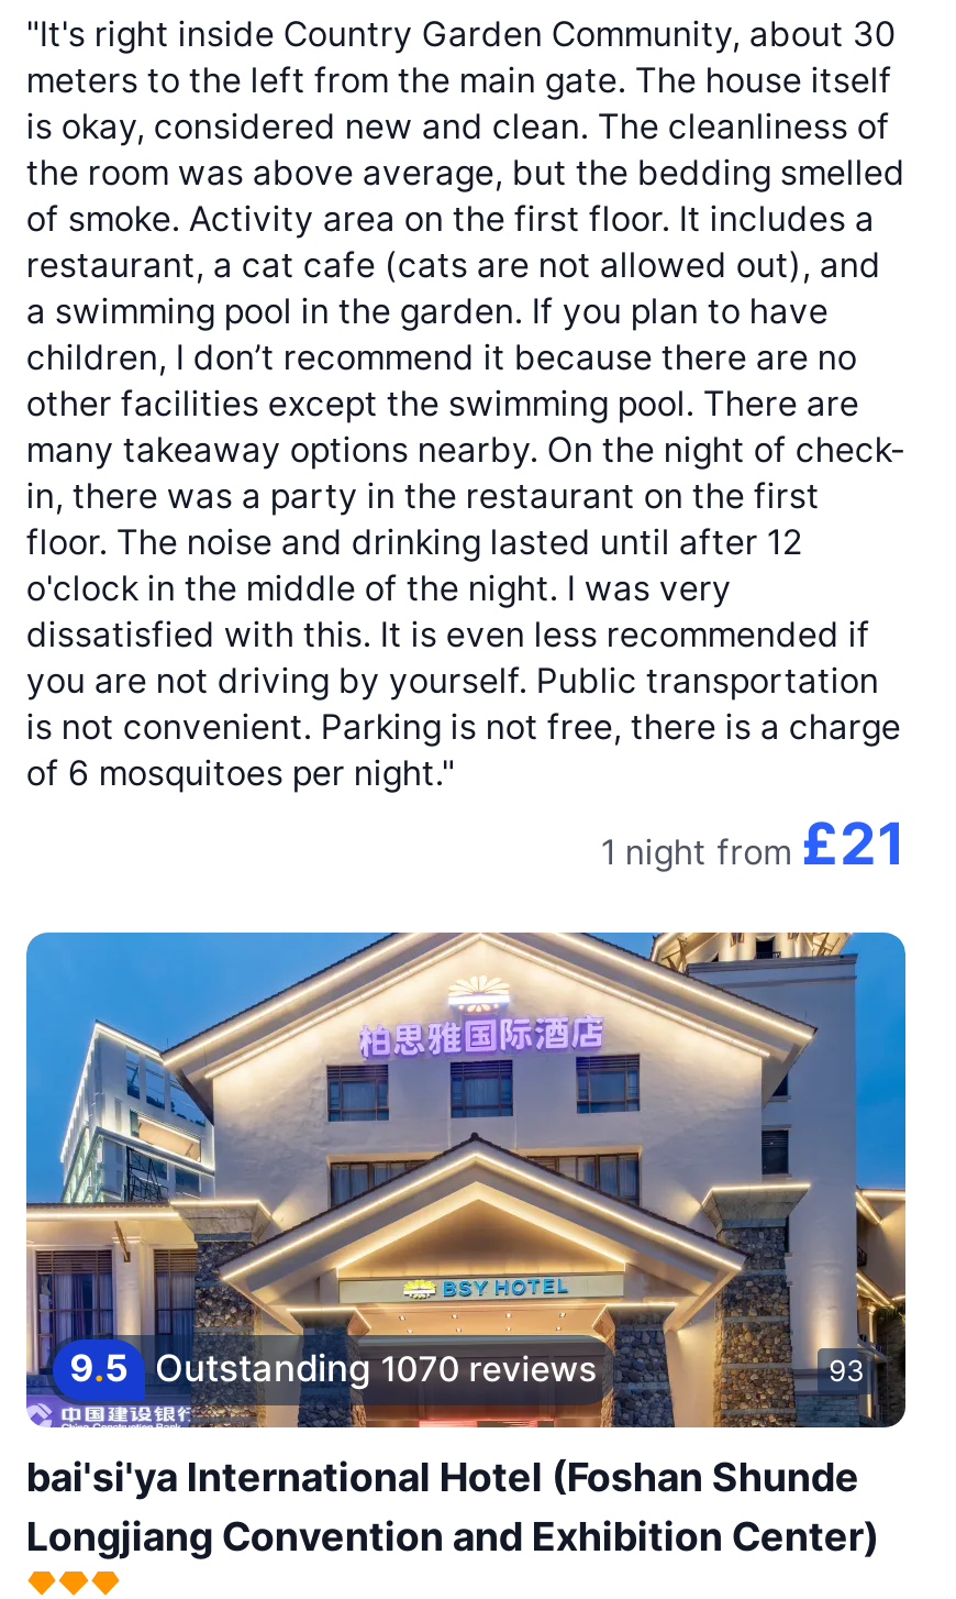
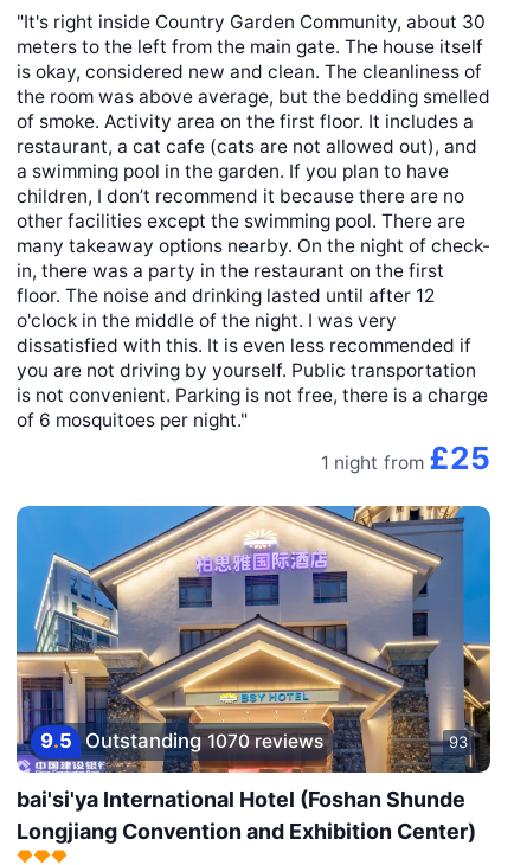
- 1 night from £21
+ 1 night from £25
